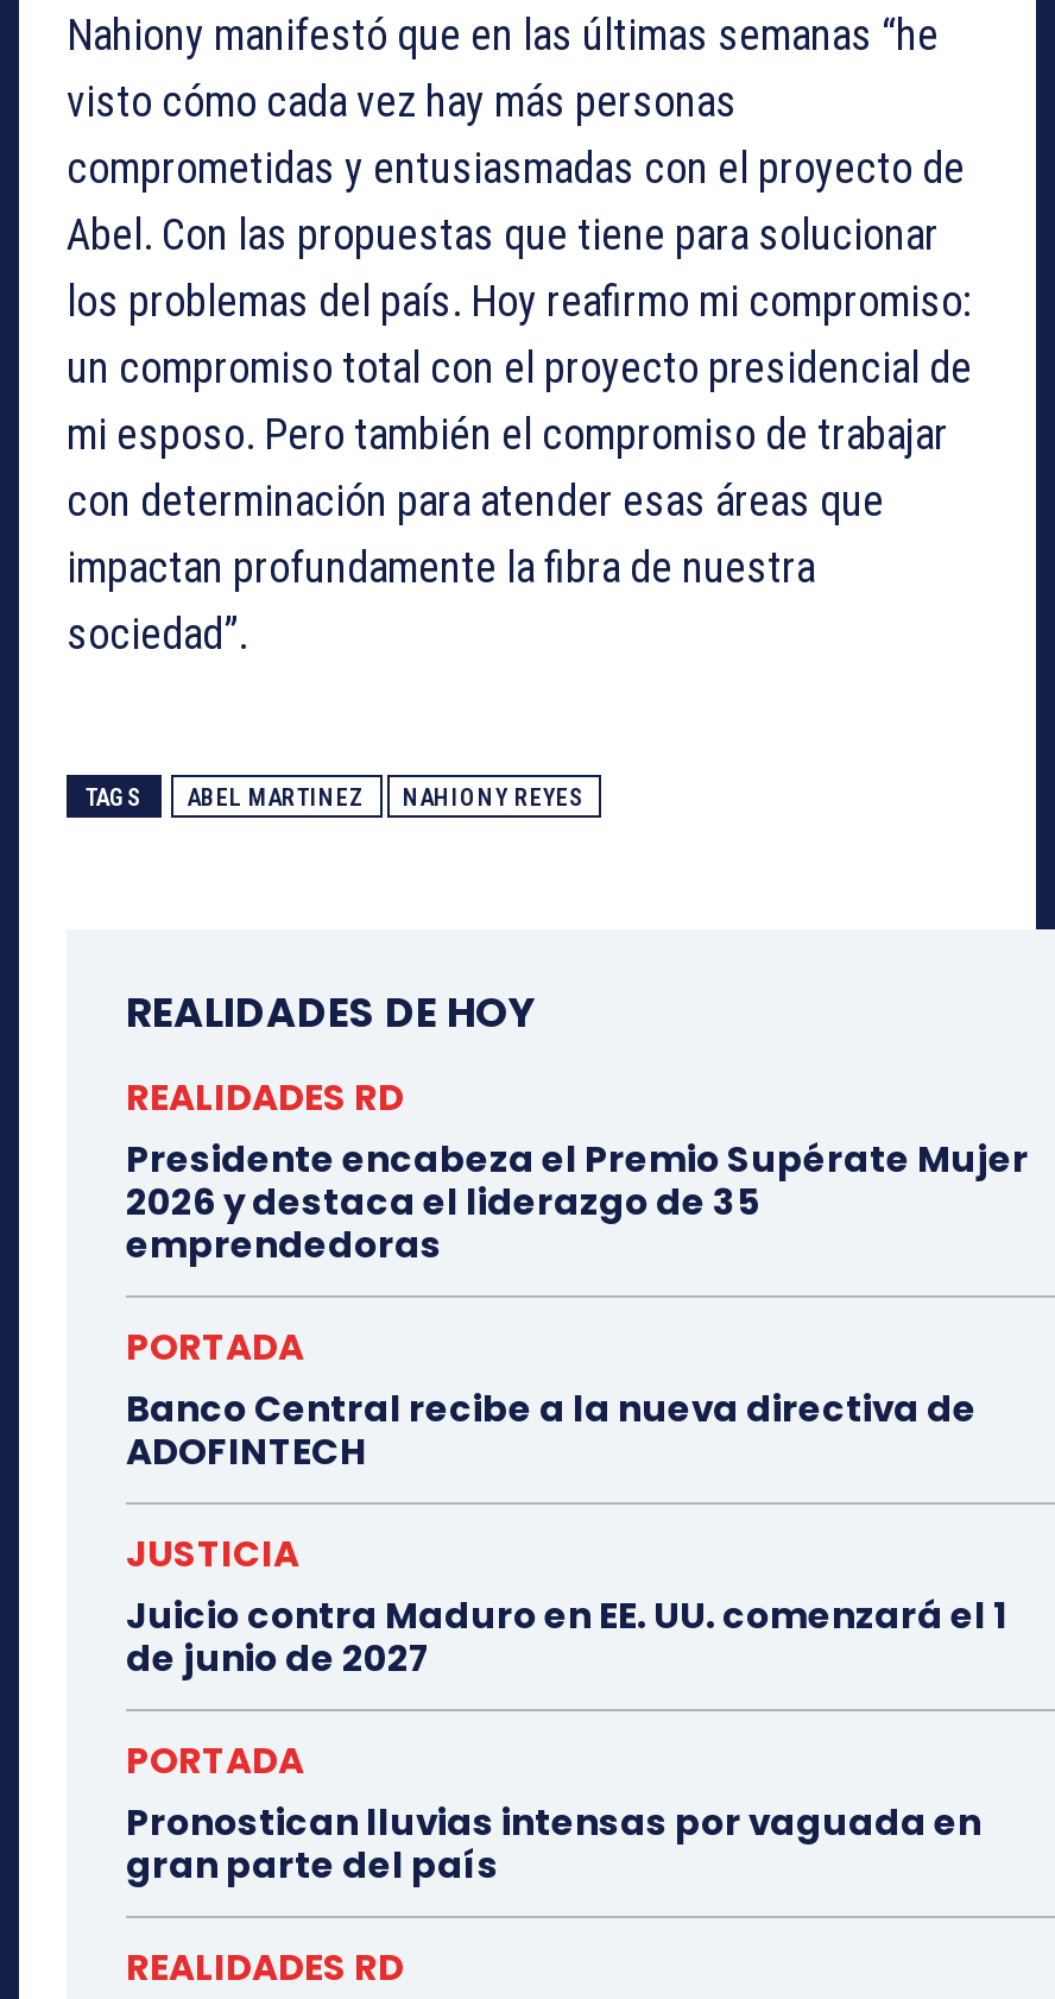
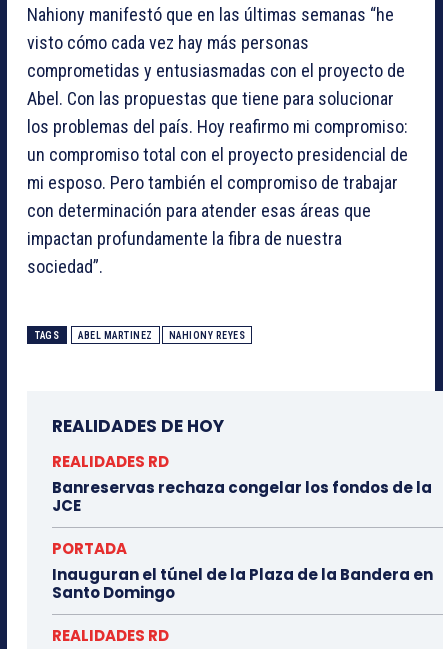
- Presidente encabeza el Premio Supérate Mujer
- 2026 y destaca el liderazgo de 35
- emprendedoras
+ Banreservas rechaza congelar los fondos de la
+ JCE

- Banco Central recibe a la nueva directiva de
- ADOFINTECH
- JUSTICIA
- Juicio contra Maduro en EE. UU. comenzará el 1
- de junio de 2027
- PORTADA
- Pronostican lluvias intensas por vaguada en
- gran parte del país
+ Inauguran el túnel de la Plaza de la Bandera en
+ Santo Domingo
